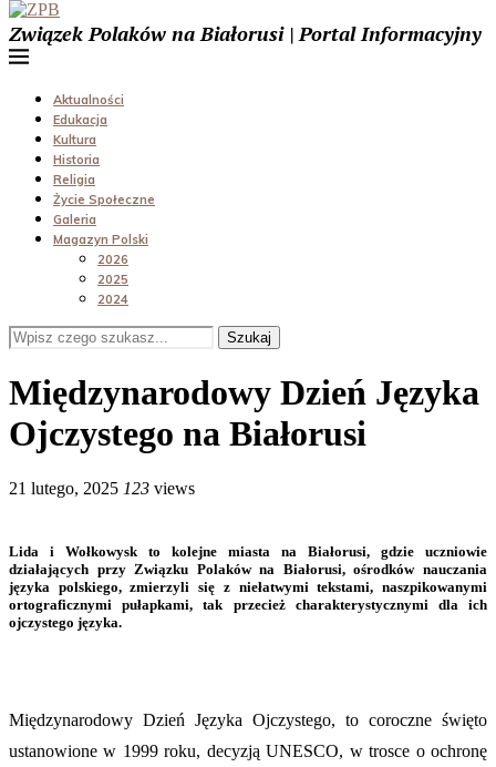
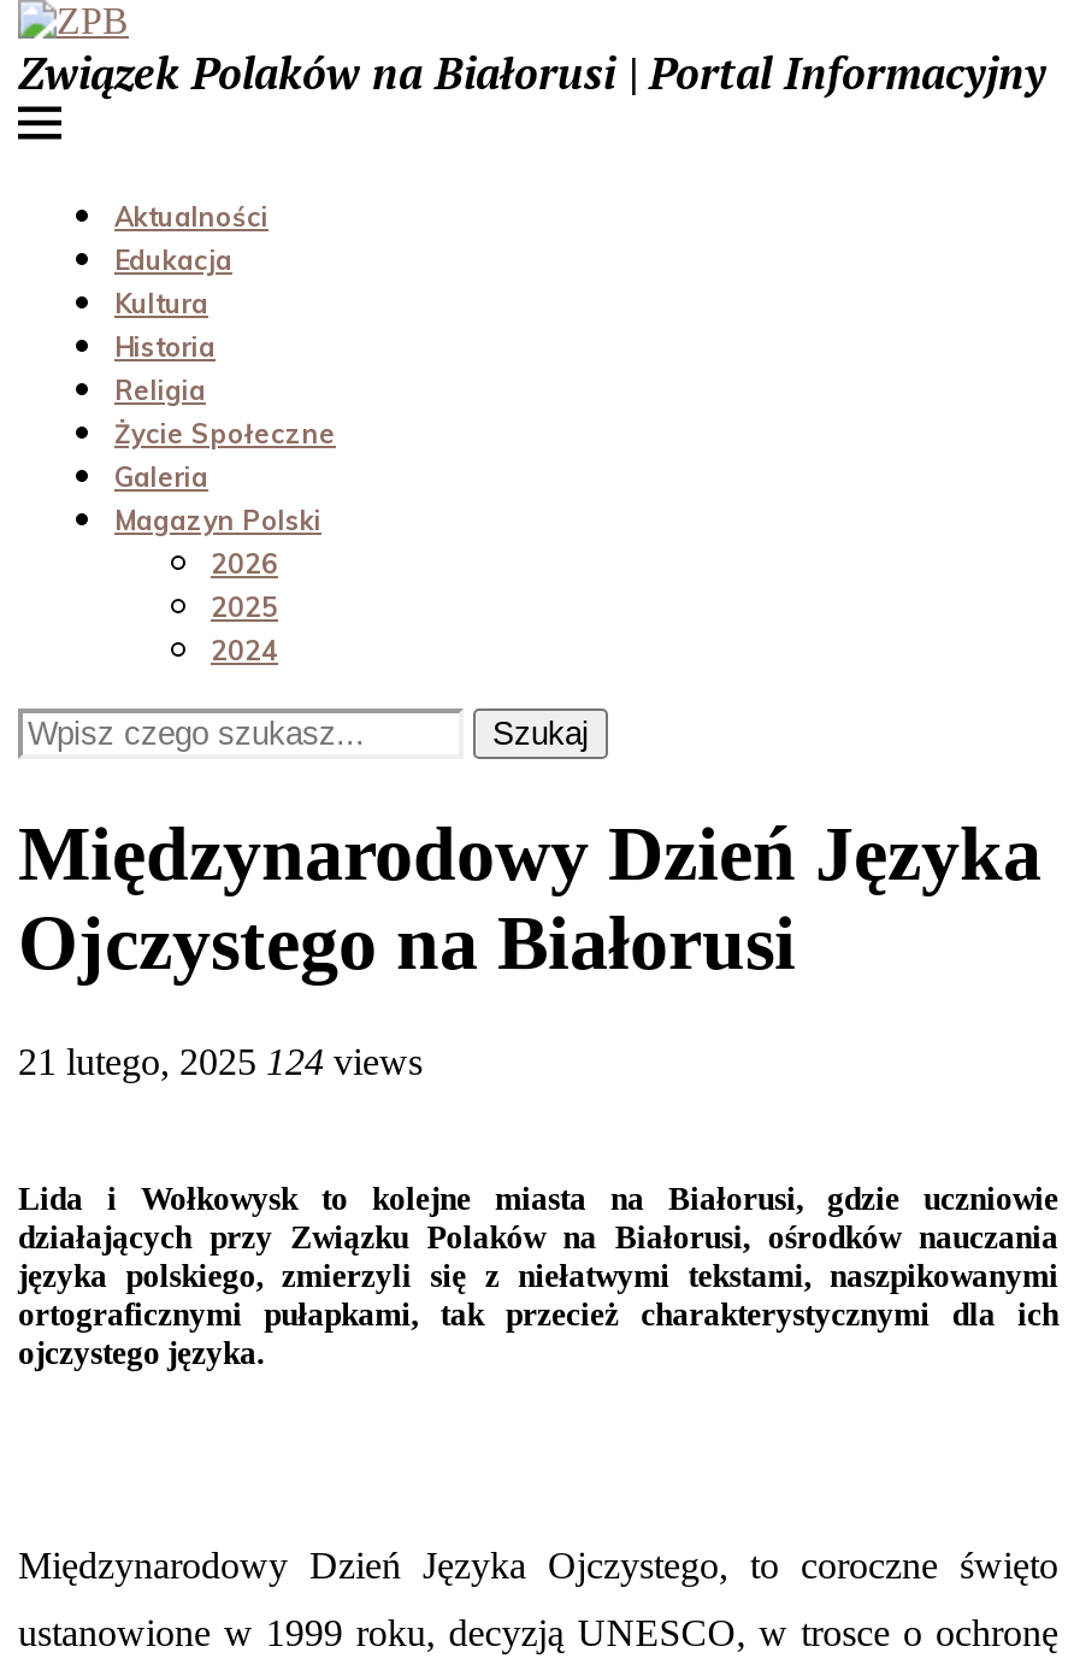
- 21 lutego, 2025 123 views
+ 21 lutego, 2025 124 views
